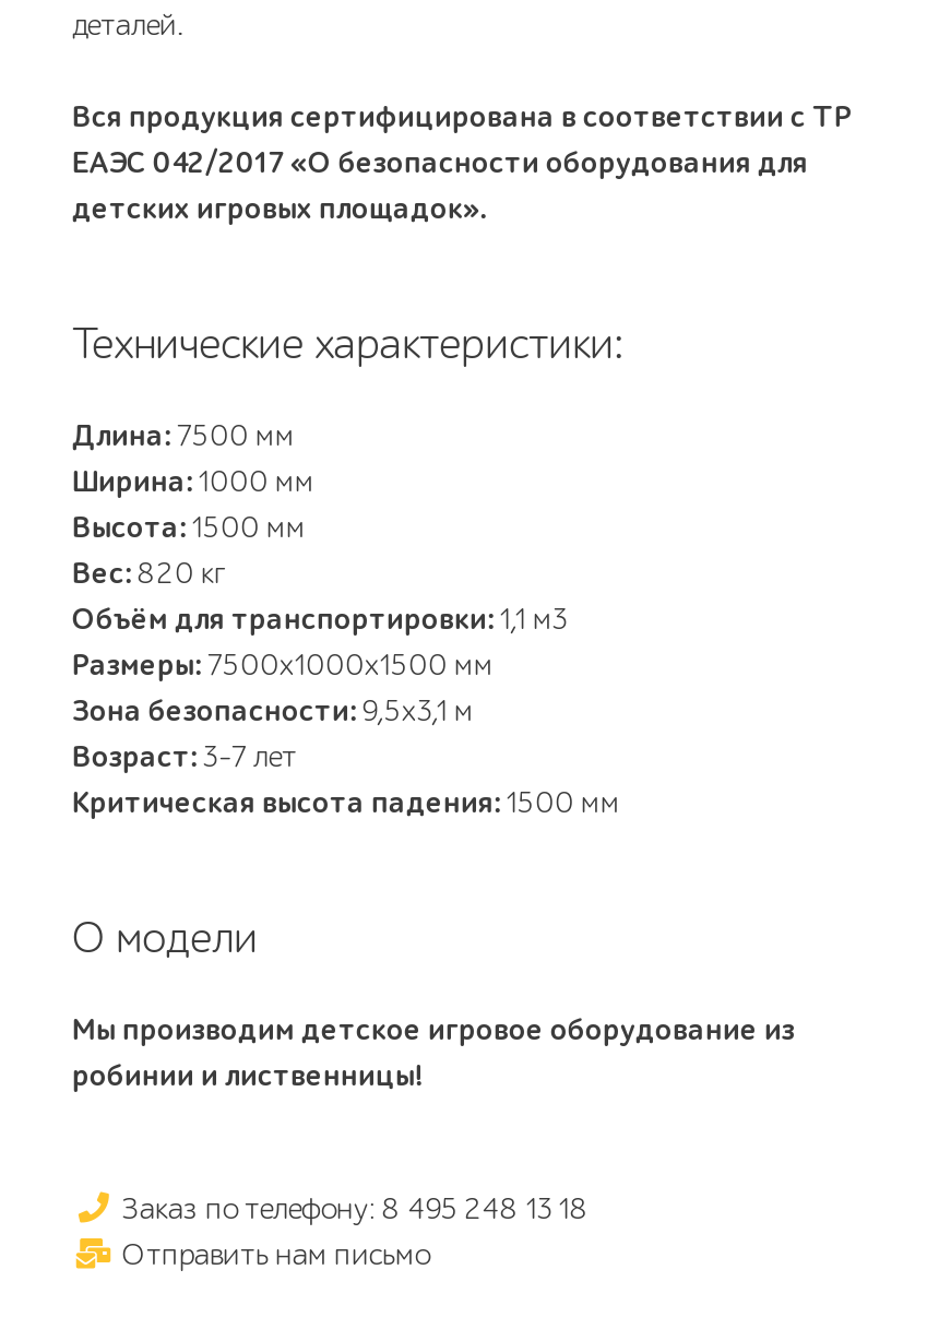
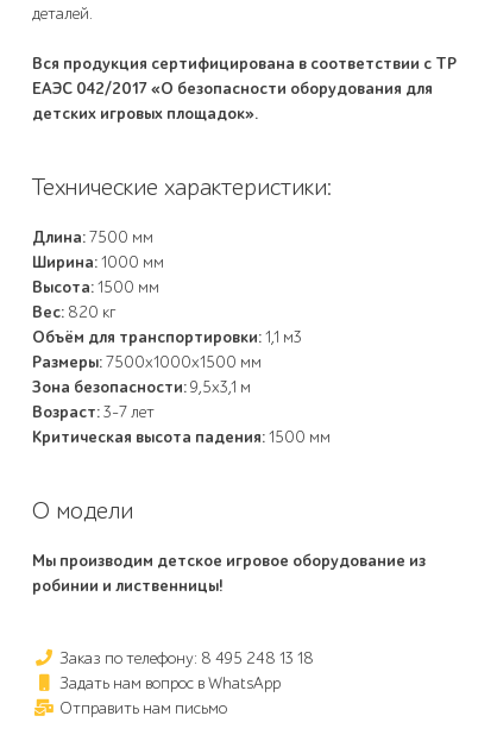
+ Задать нам вопрос в WhatsApp
